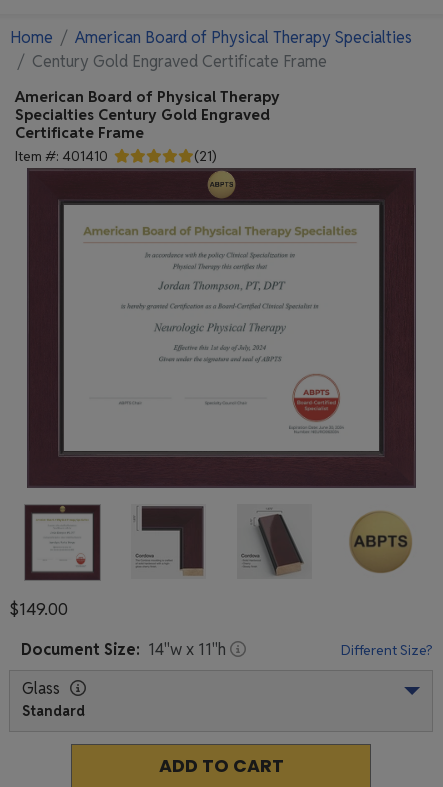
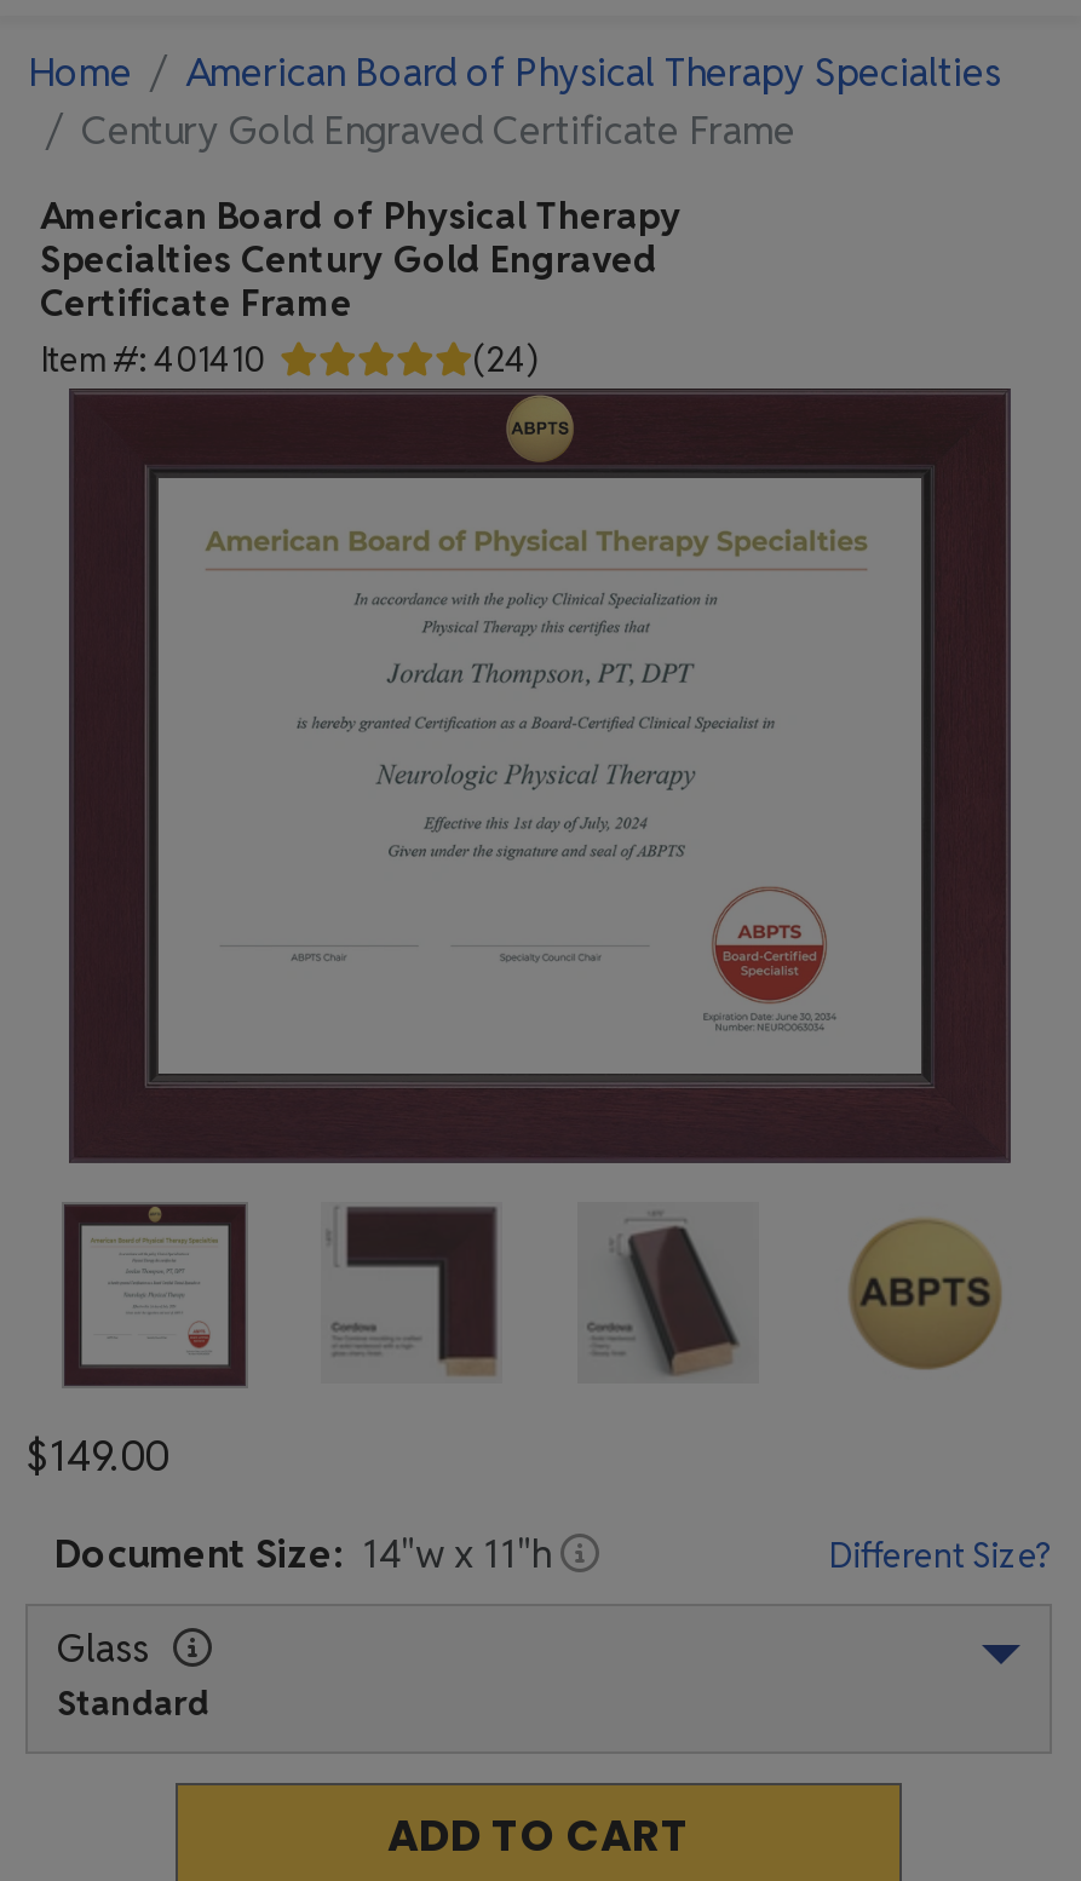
- (21)
+ (24)
